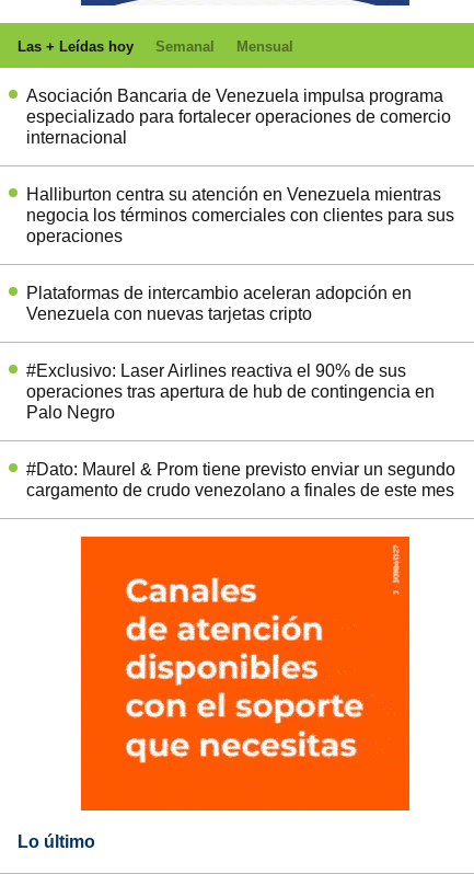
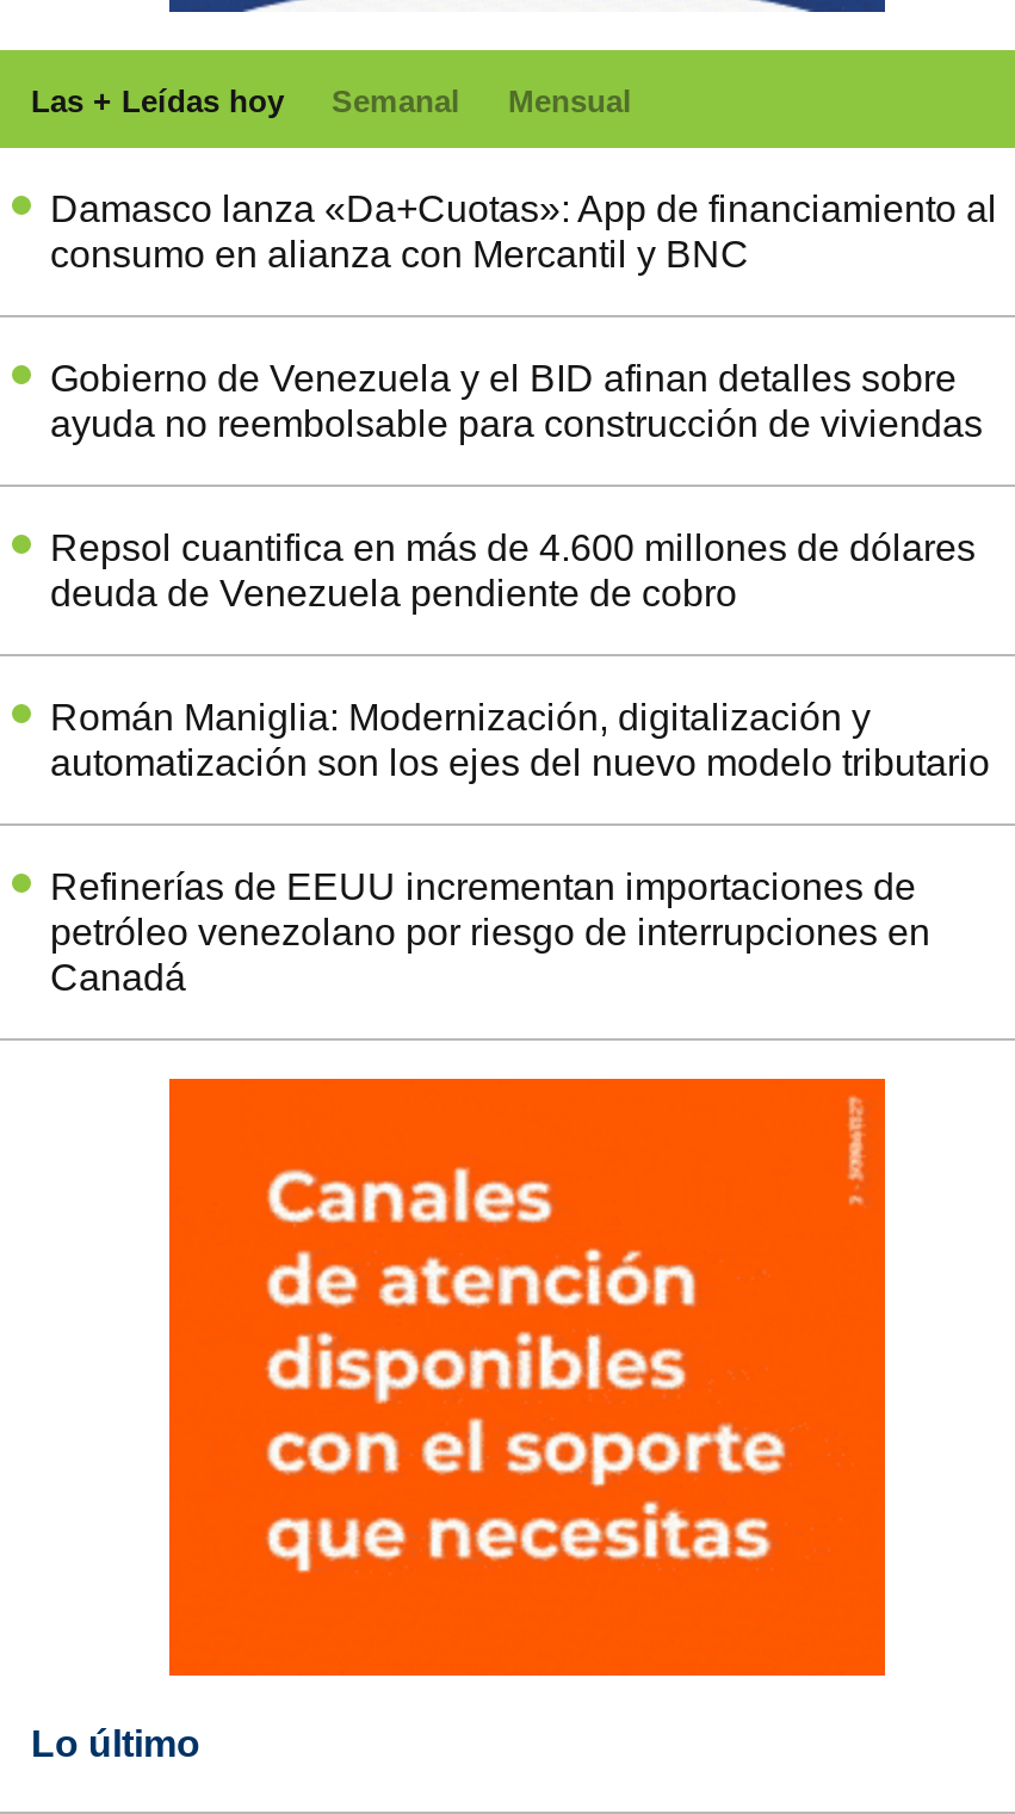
- Asociación Bancaria de Venezuela impulsa programa
- especializado para fortalecer operaciones de comercio
- internacional
+ Damasco lanza «Da+Cuotas»: App de financiamiento al
+ consumo en alianza con Mercantil y BNC

- Halliburton centra su atención en Venezuela mientras
- negocia los términos comerciales con clientes para sus
- operaciones
+ Gobierno de Venezuela y el BID afinan detalles sobre
+ ayuda no reembolsable para construcción de viviendas

- Plataformas de intercambio aceleran adopción en
- Venezuela con nuevas tarjetas cripto
+ Repsol cuantifica en más de 4.600 millones de dólares
+ deuda de Venezuela pendiente de cobro

- #Exclusivo: Laser Airlines reactiva el 90% de sus
- operaciones tras apertura de hub de contingencia en
- Palo Negro
+ Román Maniglia: Modernización, digitalización y
+ automatización son los ejes del nuevo modelo tributario

- #Dato: Maurel & Prom tiene previsto enviar un segundo
- cargamento de crudo venezolano a finales de este mes
+ Refinerías de EEUU incrementan importaciones de
+ petróleo venezolano por riesgo de interrupciones en
+ Canadá
